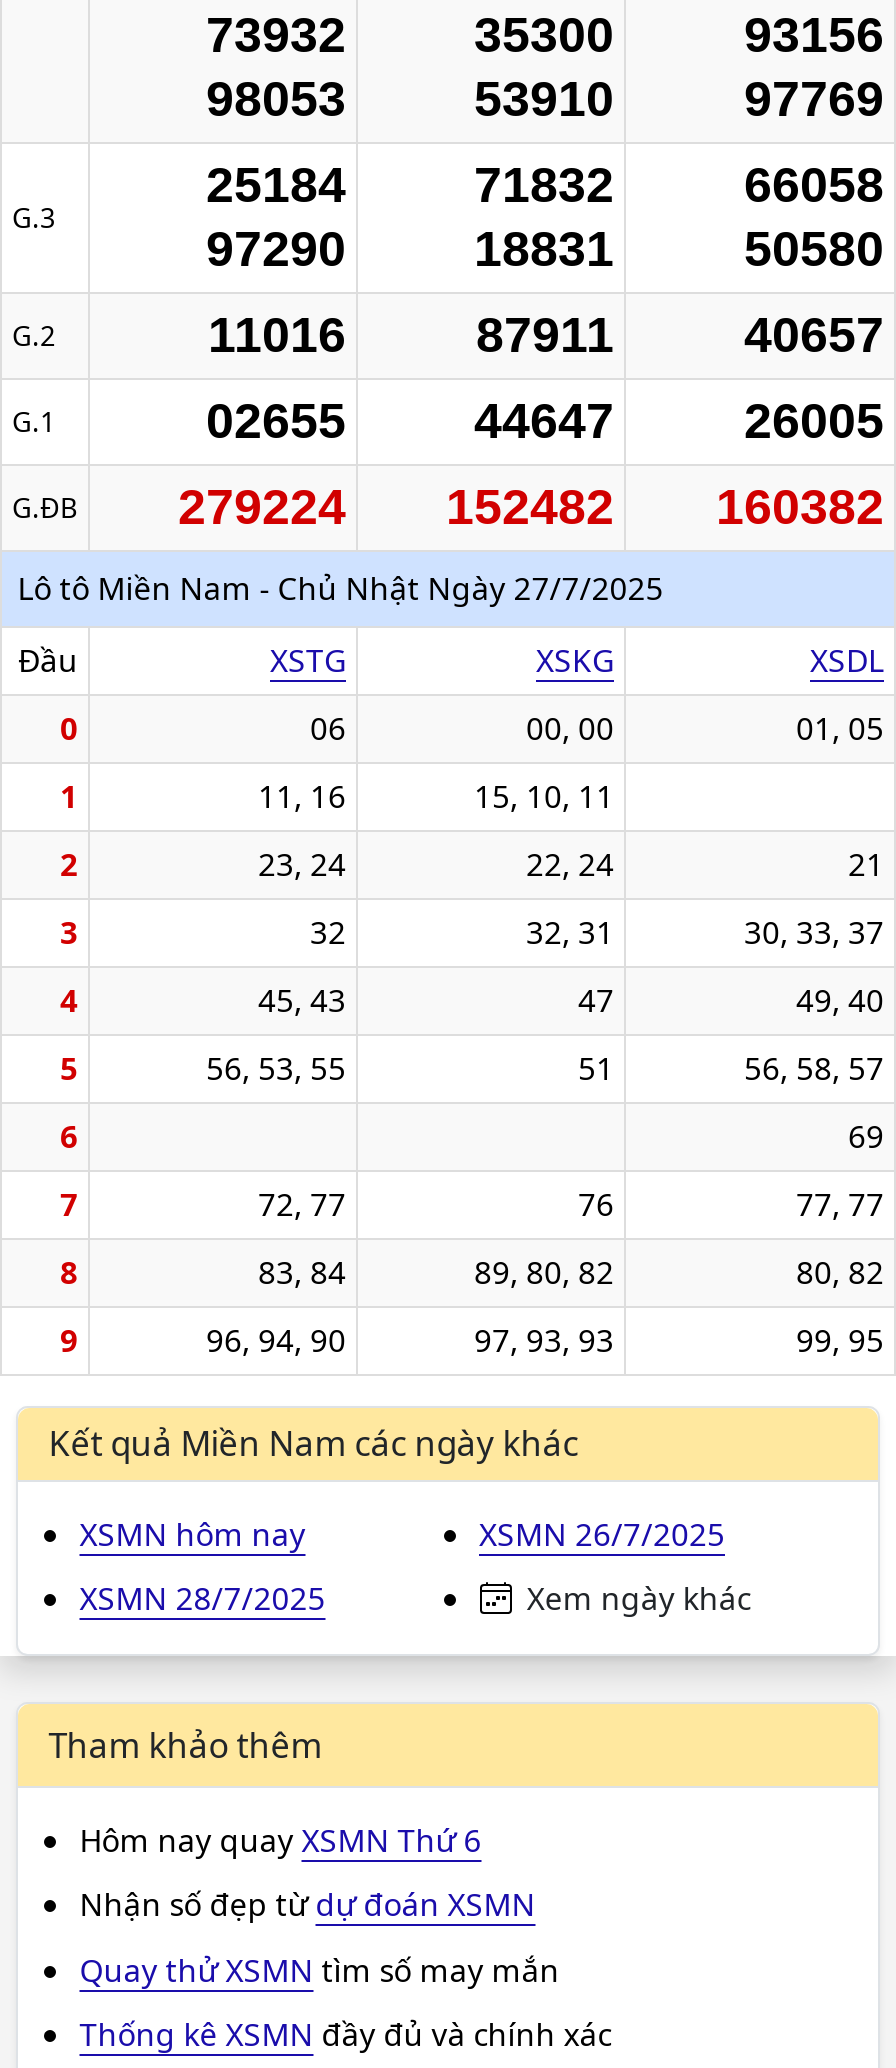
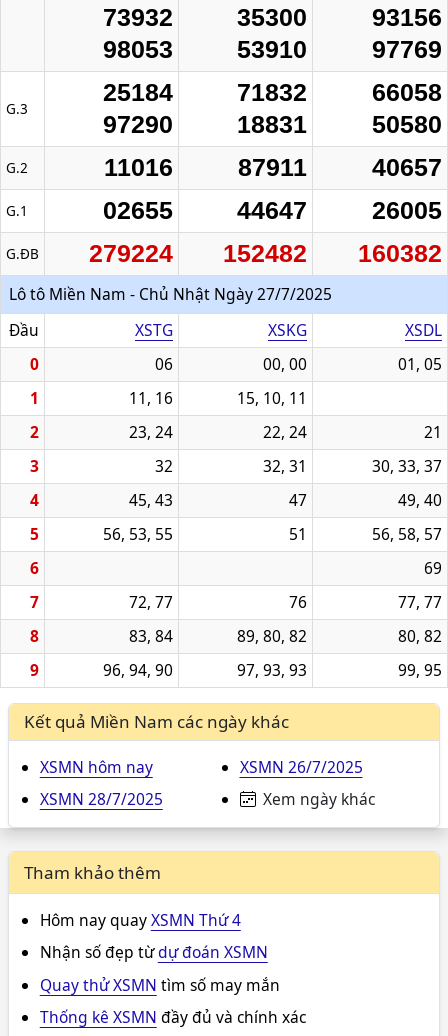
- Hôm nay quay XSMN Thứ 6
+ Hôm nay quay XSMN Thứ 4
